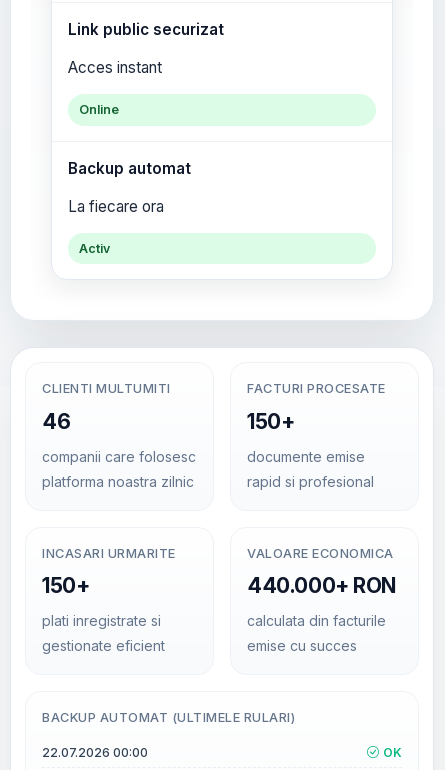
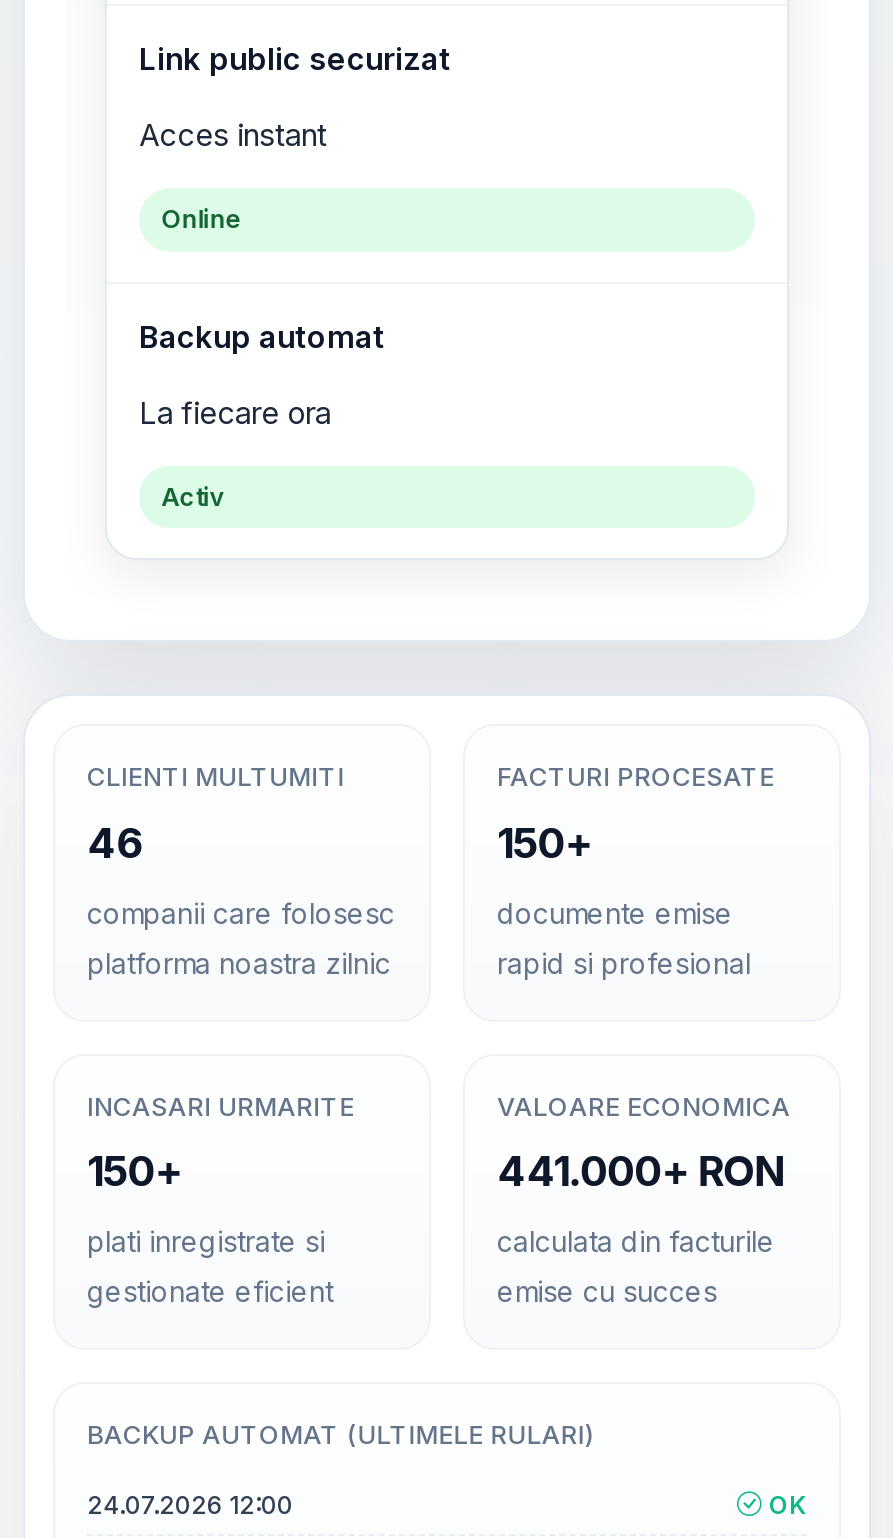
- 440.000+ RON
+ 441.000+ RON

- 22.07.2026 00:00
+ 24.07.2026 12:00
